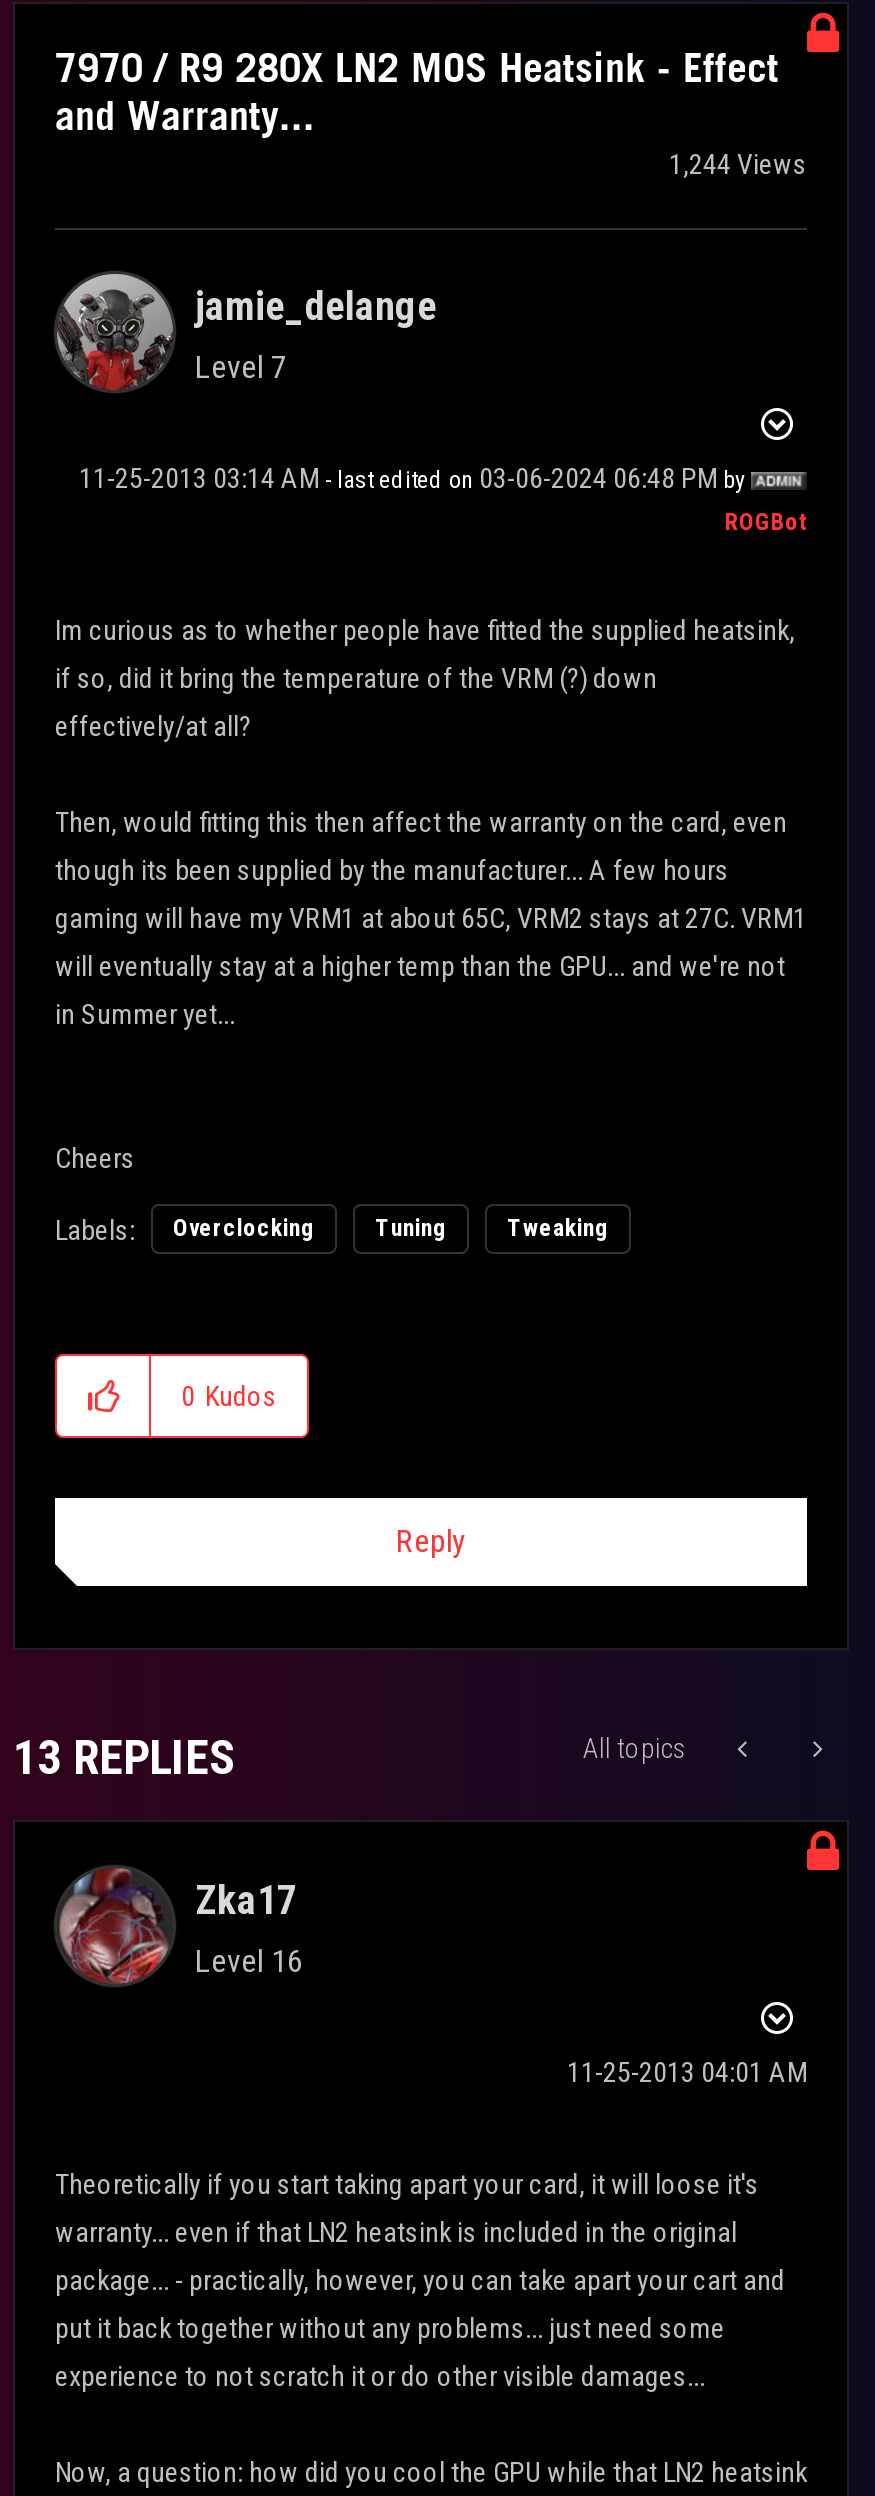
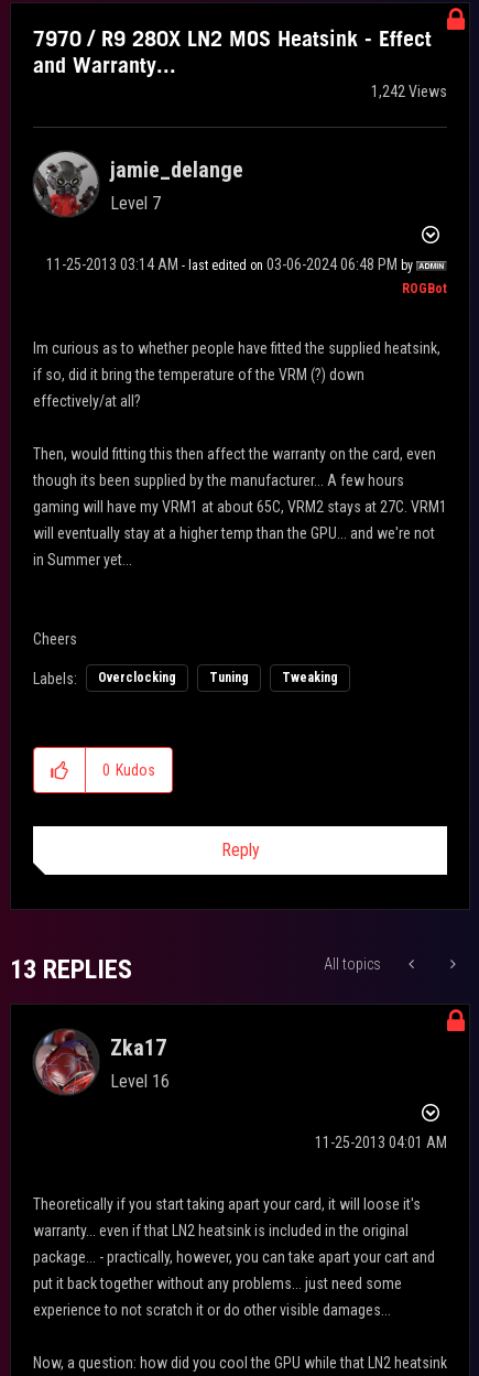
- 1,244 Views
+ 1,242 Views
